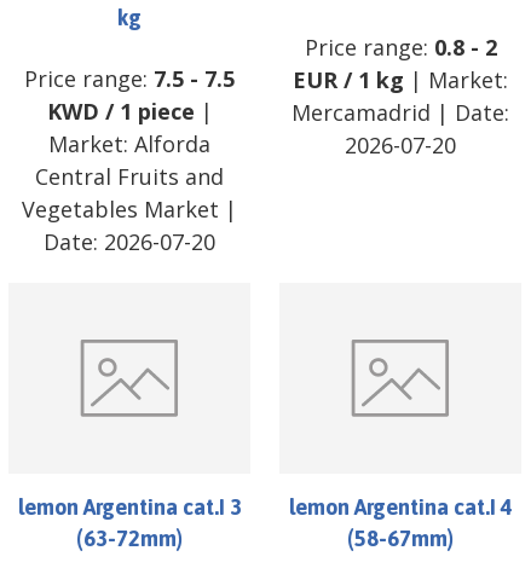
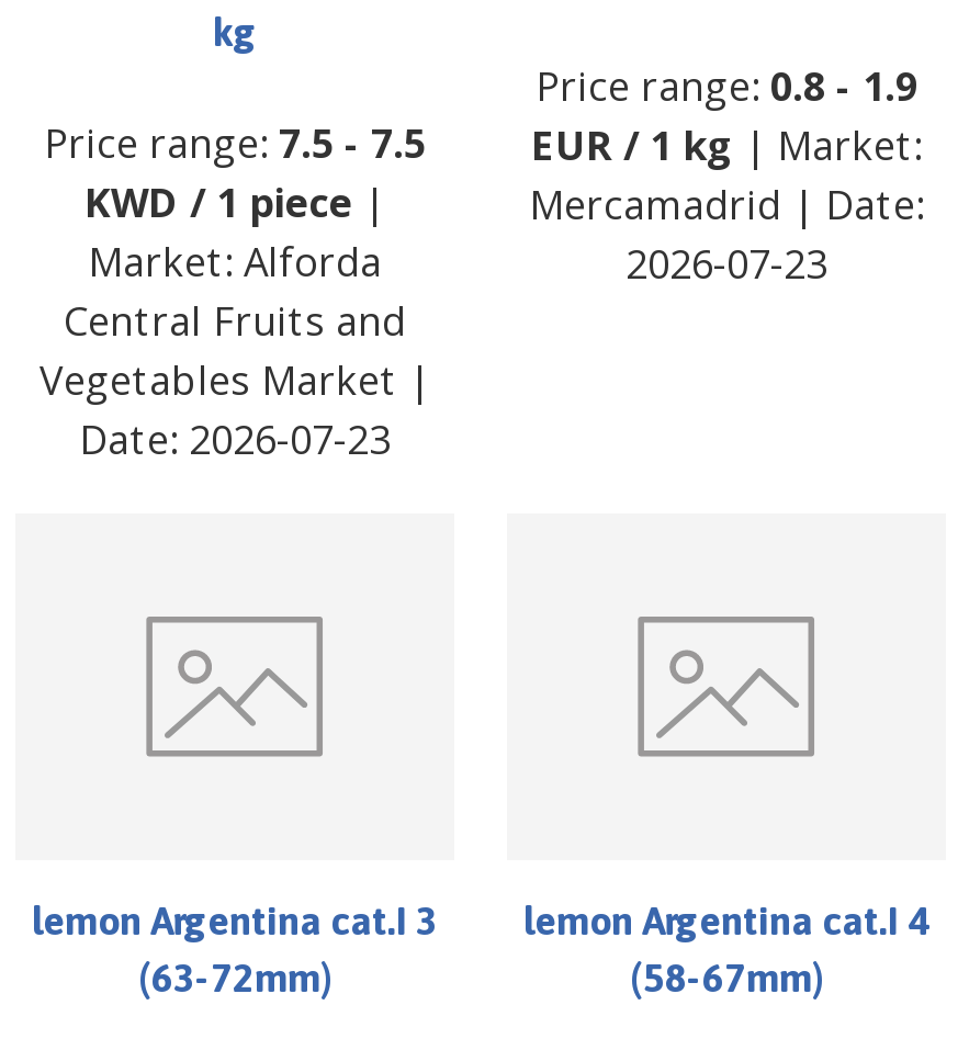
- Price range: 0.8 - 2
+ Price range: 0.8 - 1.9

- 2026-07-20
+ 2026-07-23

- Date: 2026-07-20
+ Date: 2026-07-23
